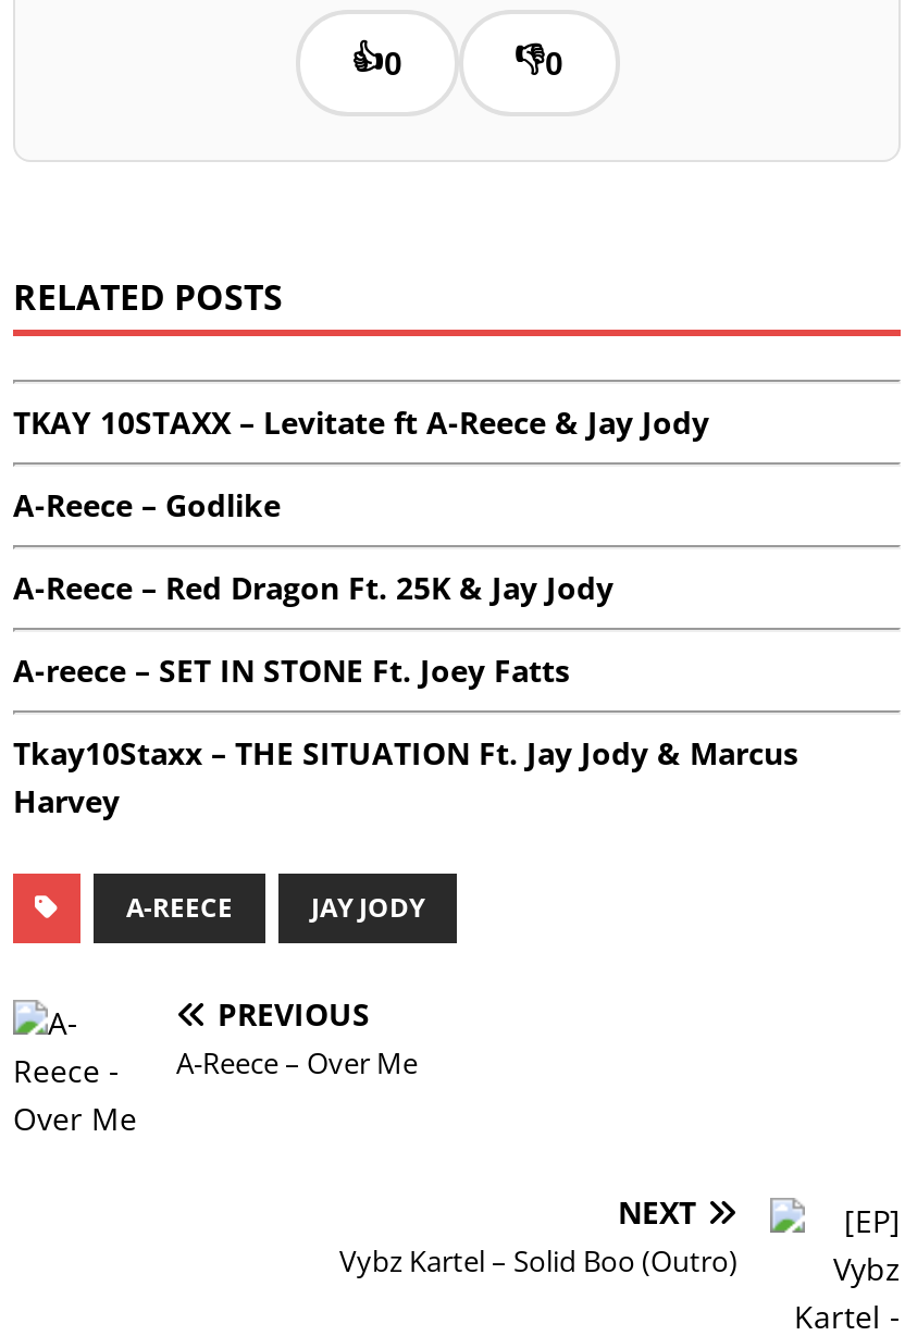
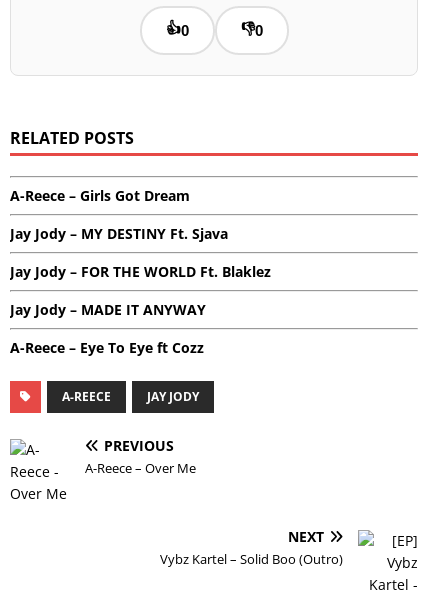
- TKAY 10STAXX – Levitate ft A-Reece & Jay Jody
+ A-Reece – Girls Got Dream

- A-Reece – Godlike
+ Jay Jody – MY DESTINY Ft. Sjava

- A-Reece – Red Dragon Ft. 25K & Jay Jody
+ Jay Jody – FOR THE WORLD Ft. Blaklez

- A-reece – SET IN STONE Ft. Joey Fatts
+ Jay Jody – MADE IT ANYWAY

- Tkay10Staxx – THE SITUATION Ft. Jay Jody & Marcus
- Harvey
+ A-Reece – Eye To Eye ft Cozz
